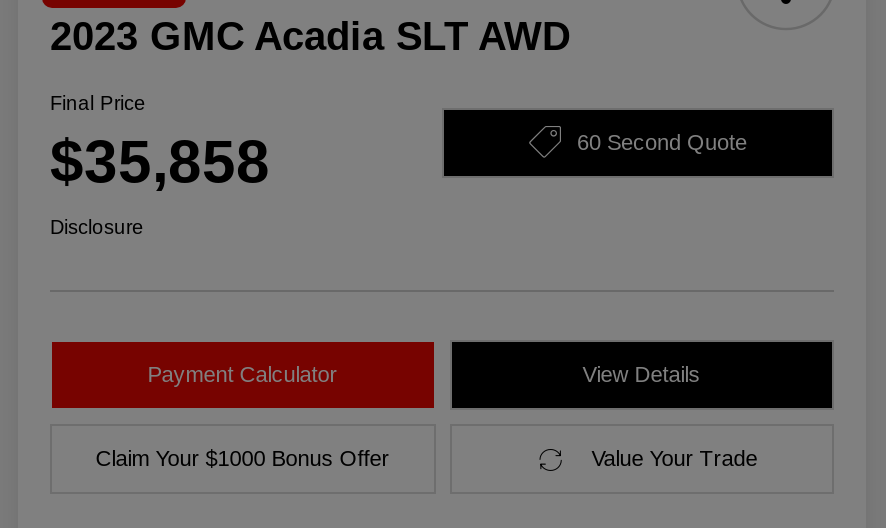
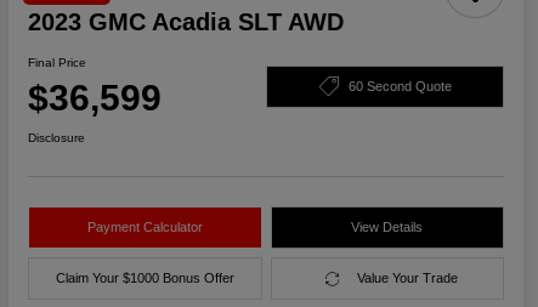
- $35,858
+ $36,599
